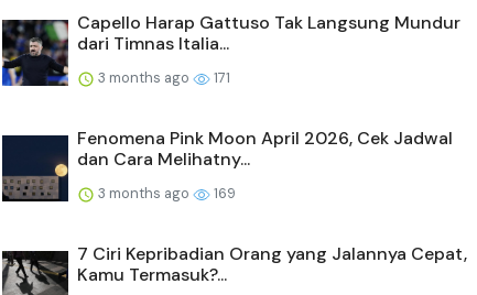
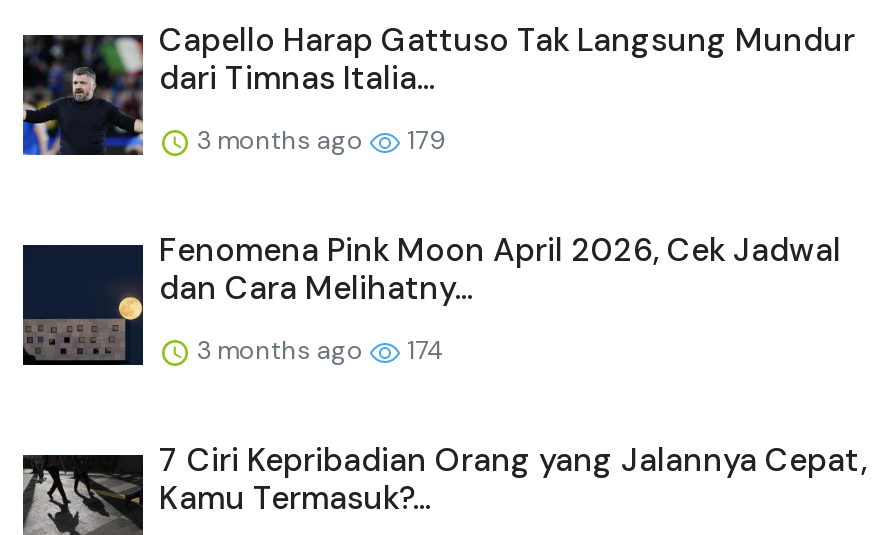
- 3 months ago 171
+ 3 months ago 179

- 3 months ago 169
+ 3 months ago 174
